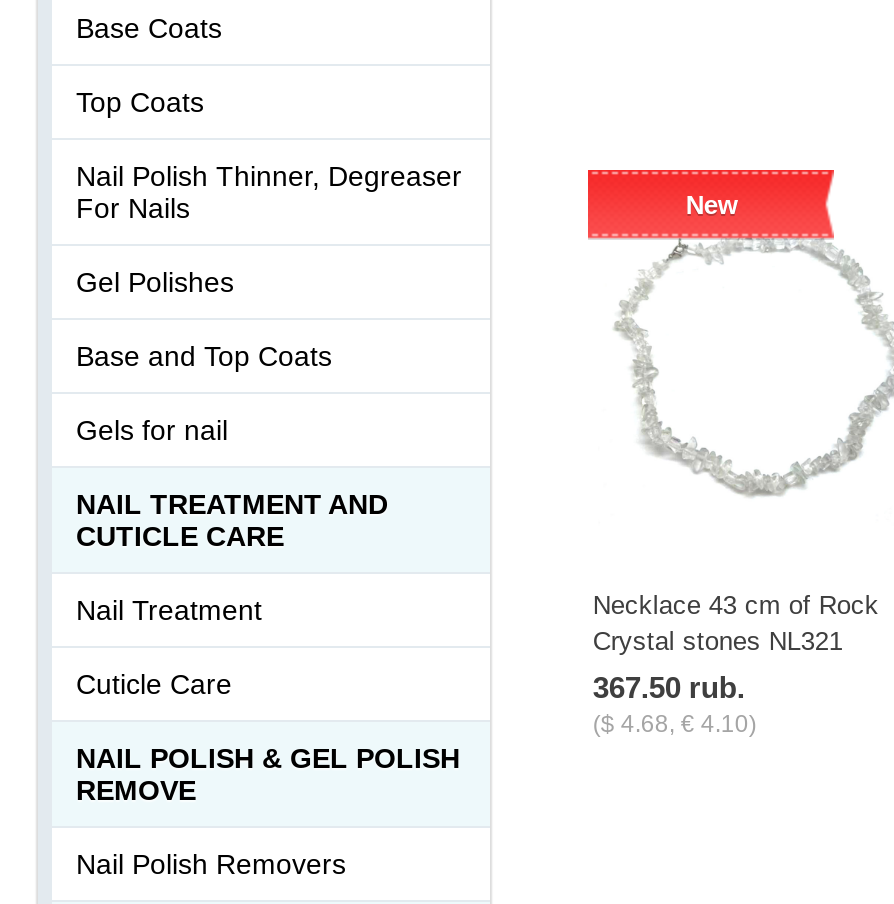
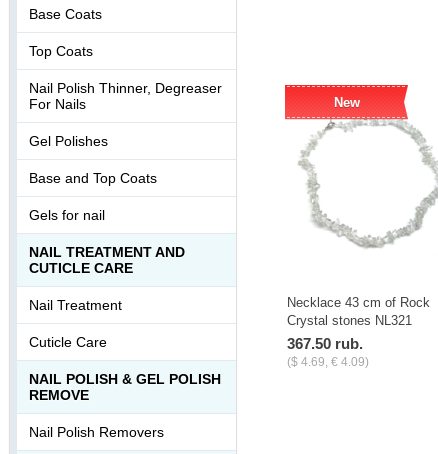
- ($ 4.68, € 4.10)
+ ($ 4.69, € 4.09)
